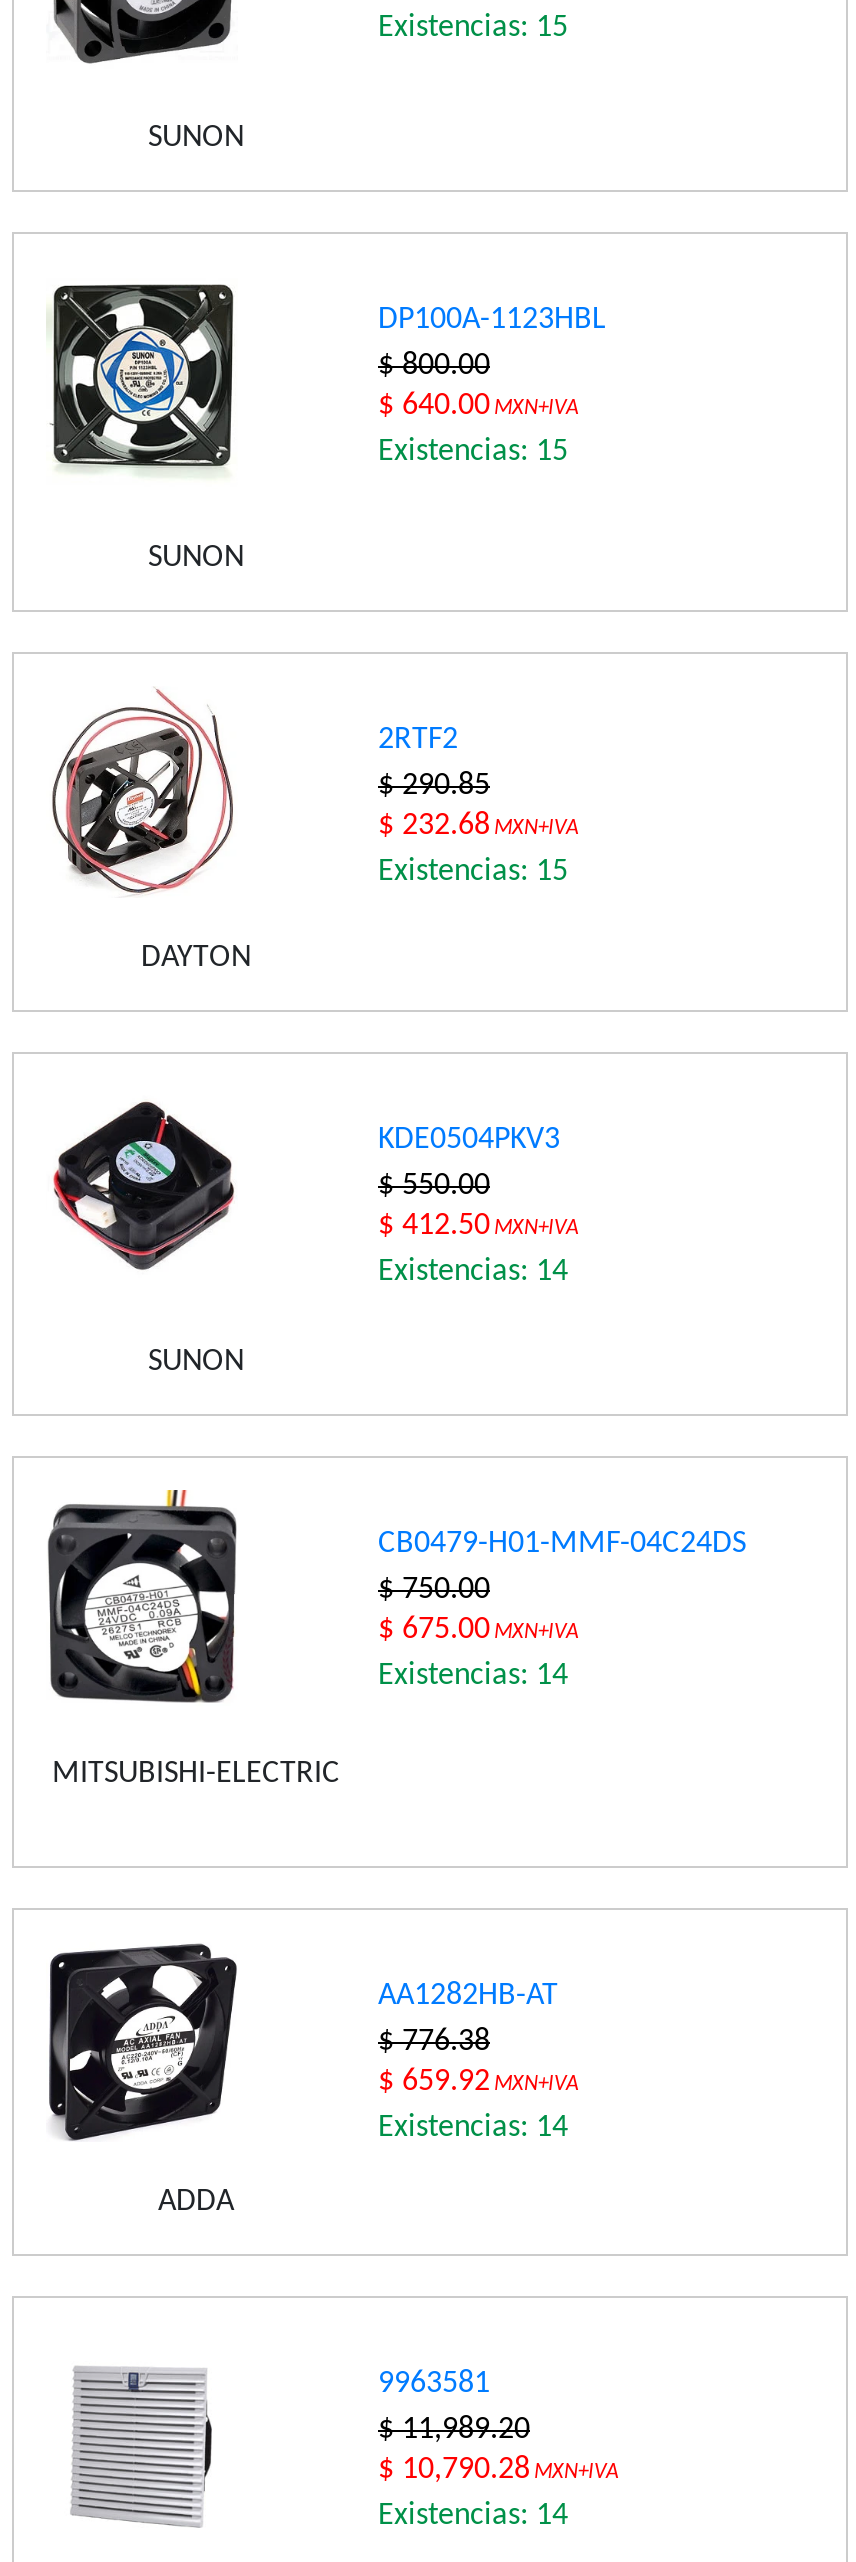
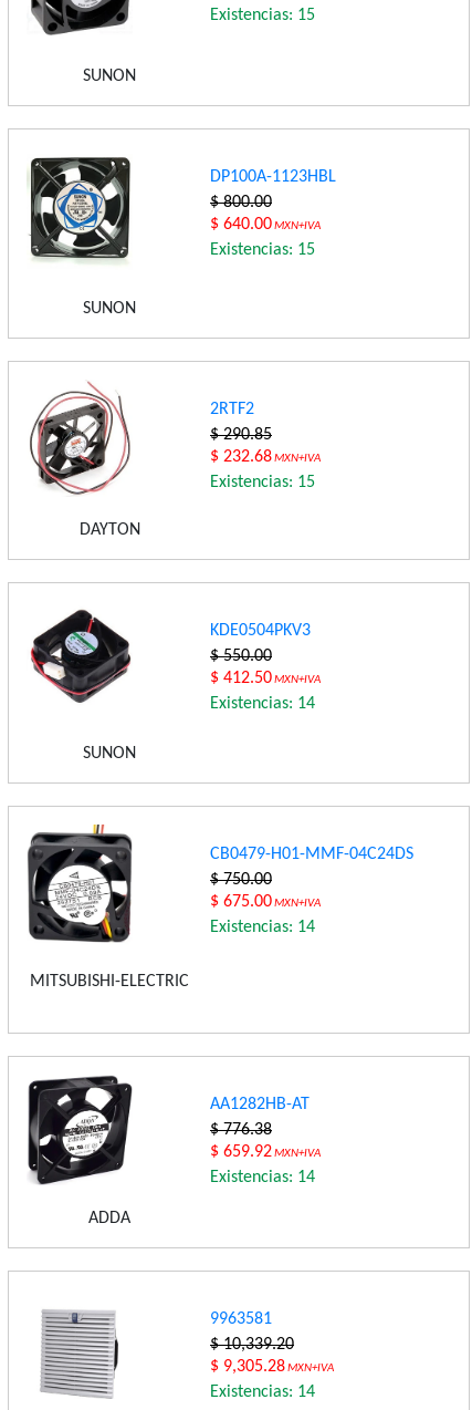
- $ 11,989.20
+ $ 10,339.20

- $ 10,790.28 MXN+IVA
+ $ 9,305.28 MXN+IVA
